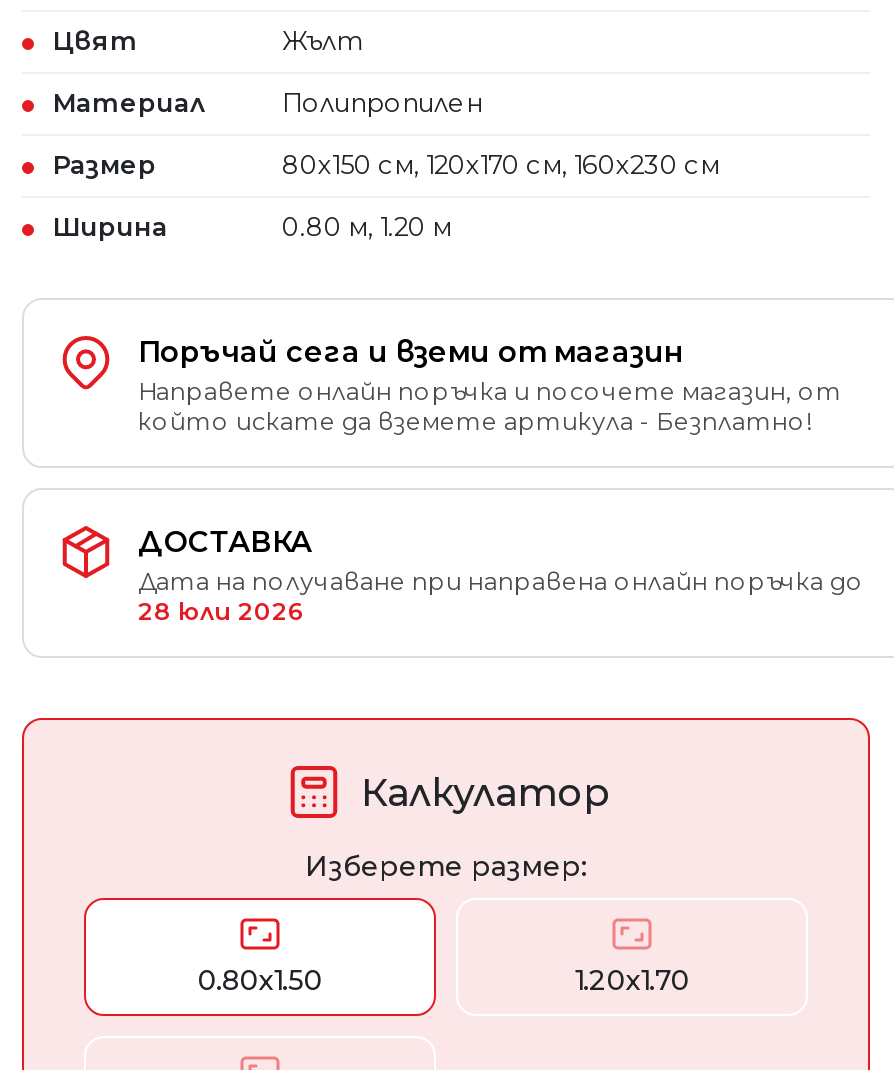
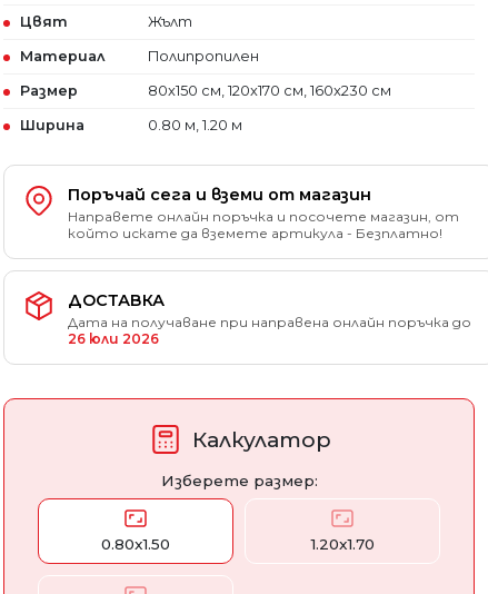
- 28 юли 2026
+ 26 юли 2026
